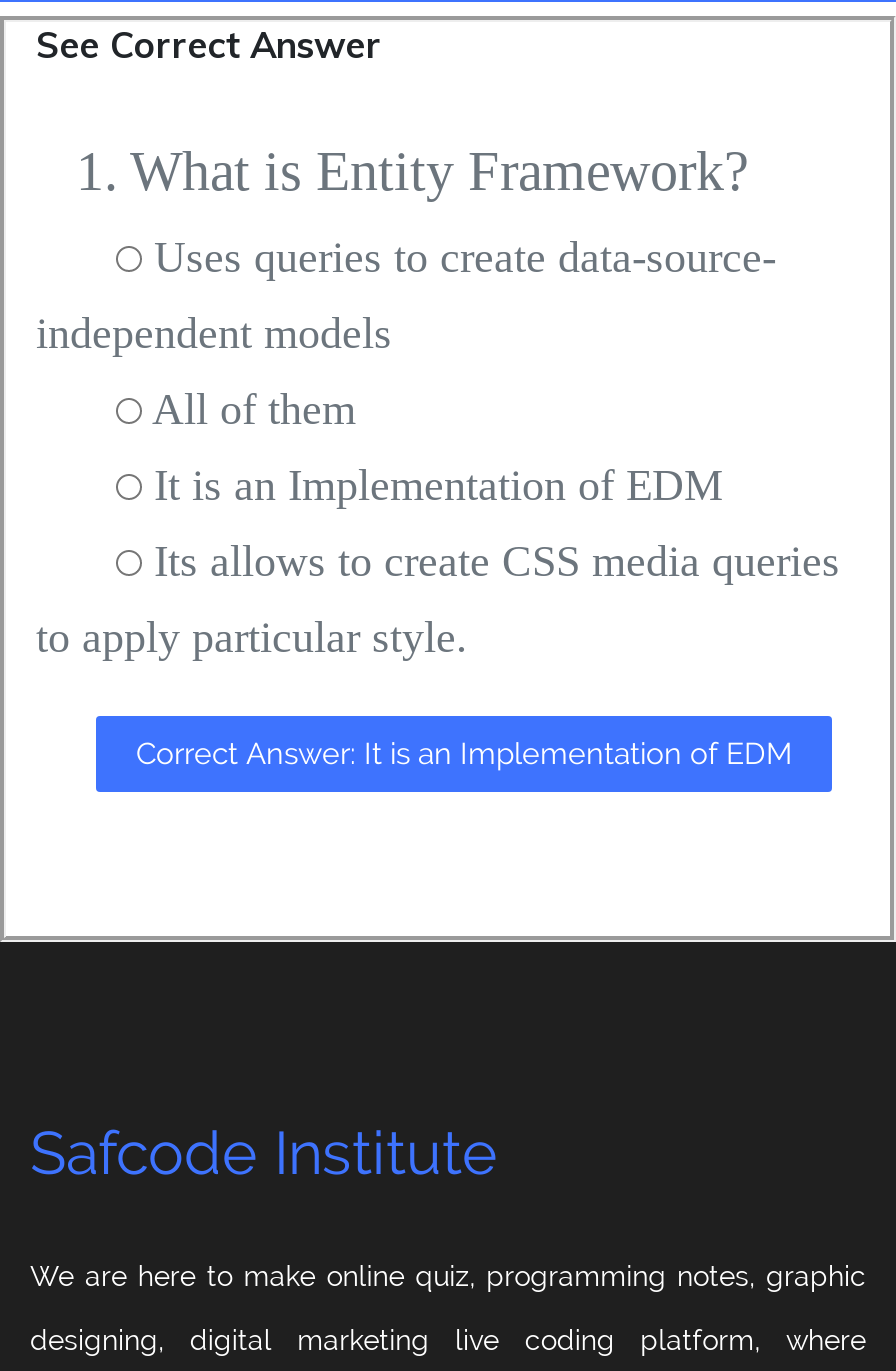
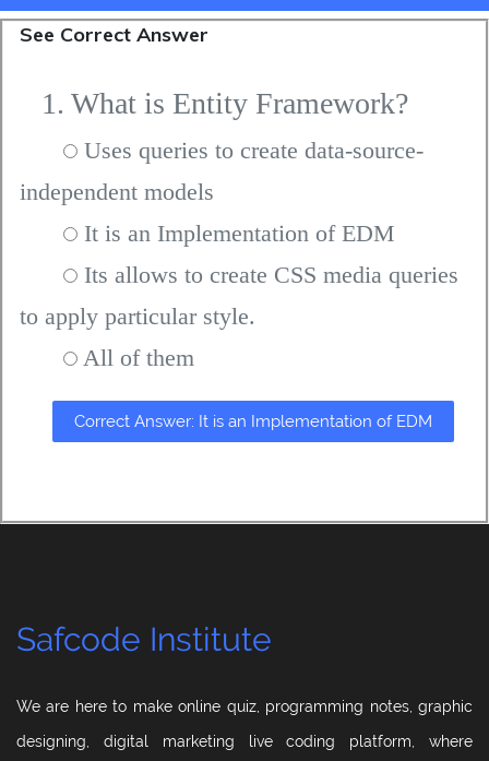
moved down: All of them

moved up: It is an Implementation of EDM | Its allows to create CSS media queries | to apply particular style.
